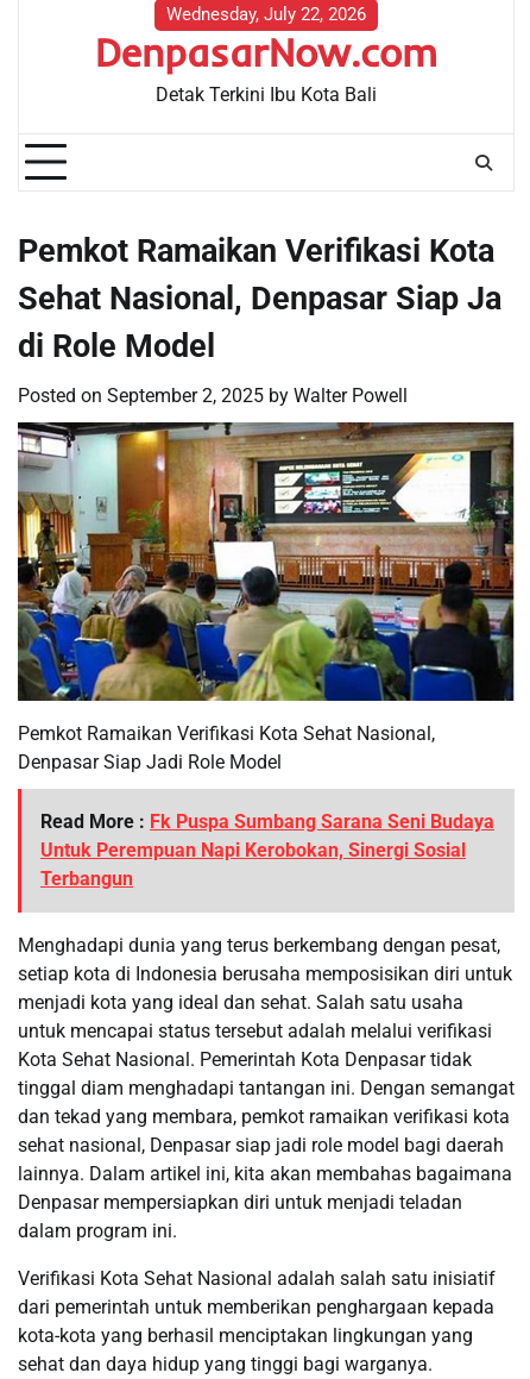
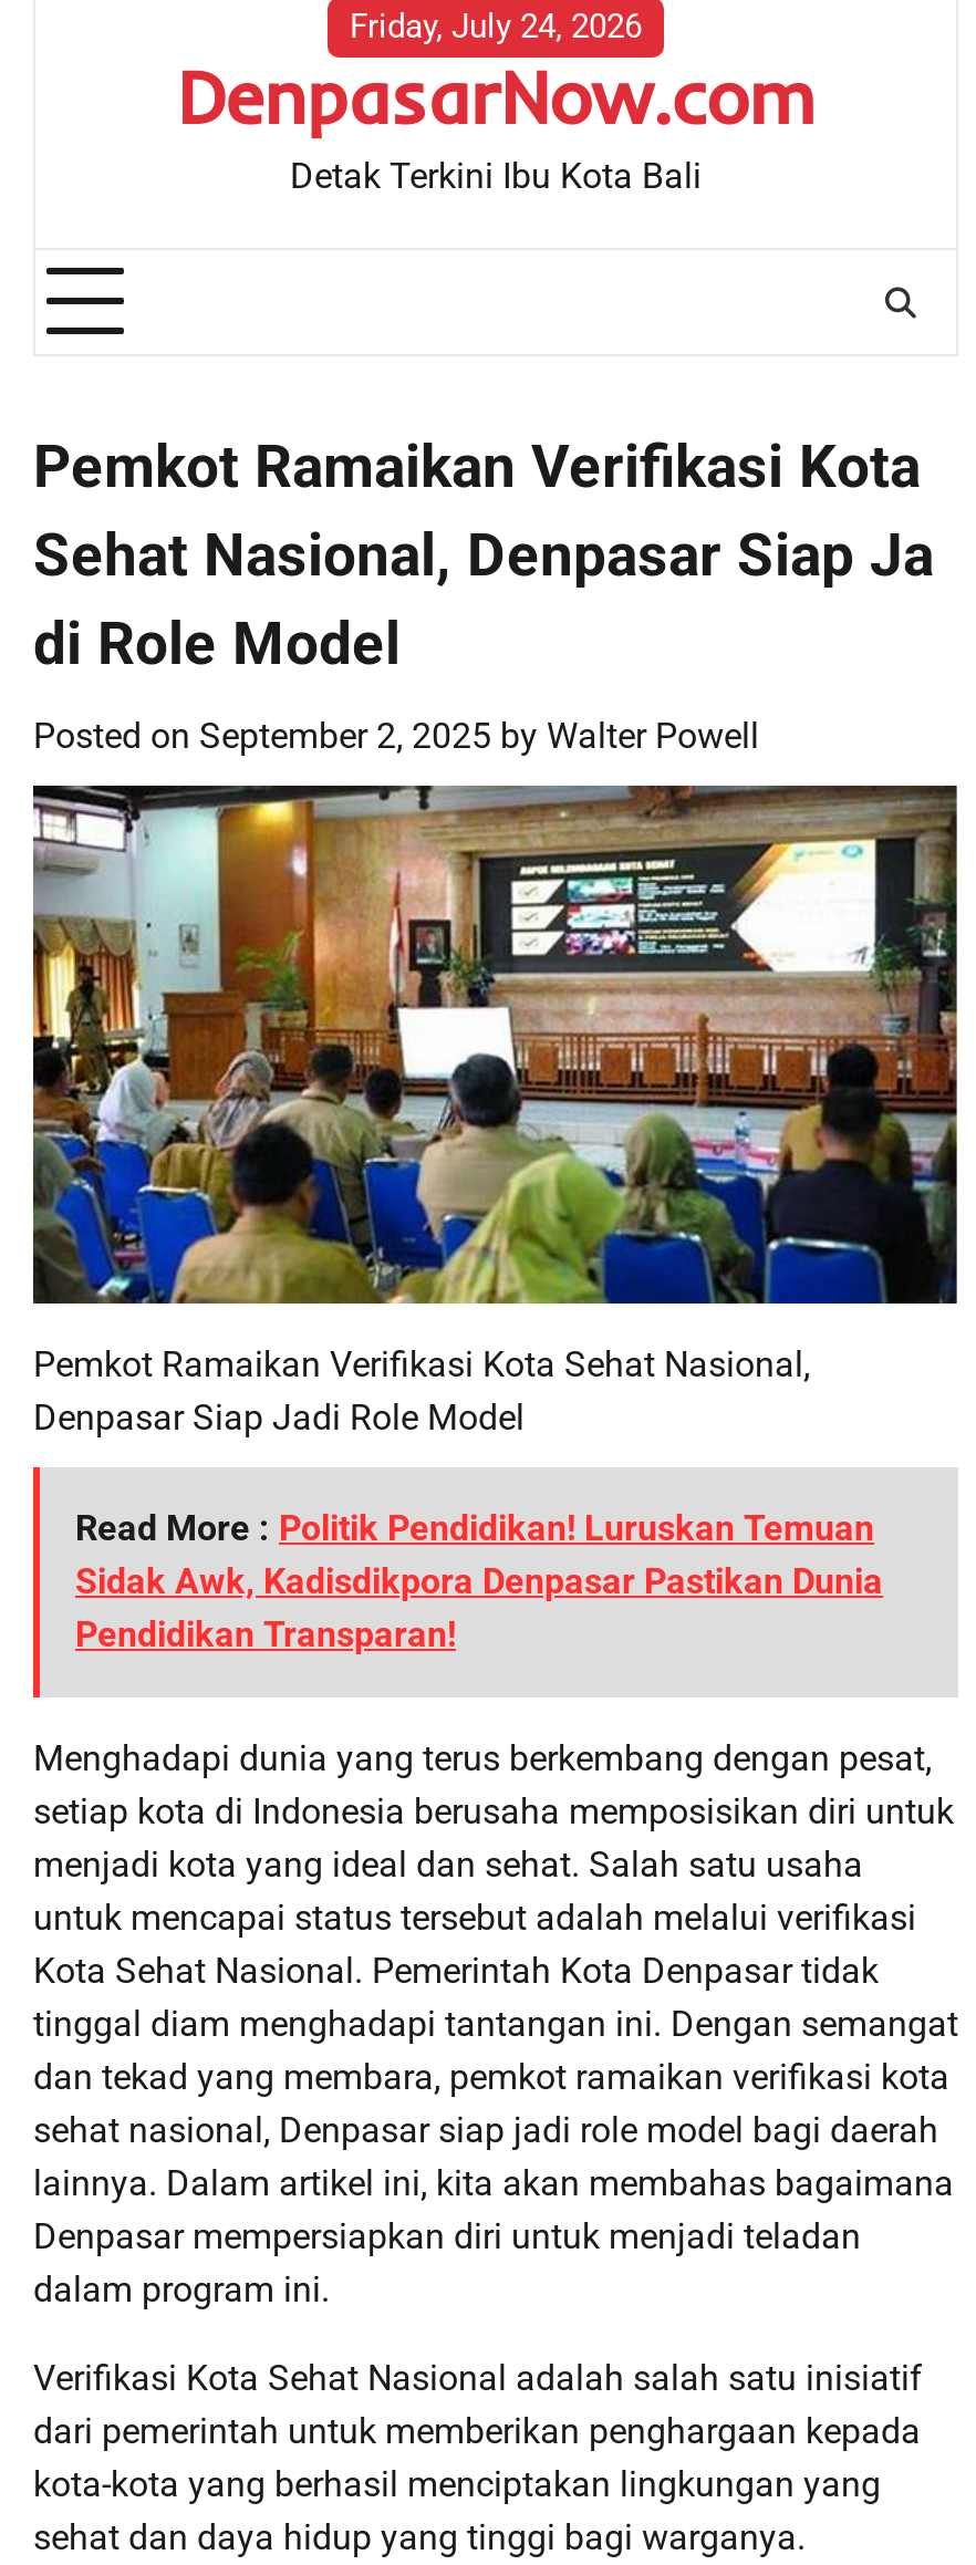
- Wednesday, July 22, 2026
+ Friday, July 24, 2026

- Read More : Fk Puspa Sumbang Sarana Seni Budaya
- Untuk Perempuan Napi Kerobokan, Sinergi Sosial
- Terbangun
+ Read More : Politik Pendidikan! Luruskan Temuan
+ Sidak Awk, Kadisdikpora Denpasar Pastikan Dunia
+ Pendidikan Transparan!
